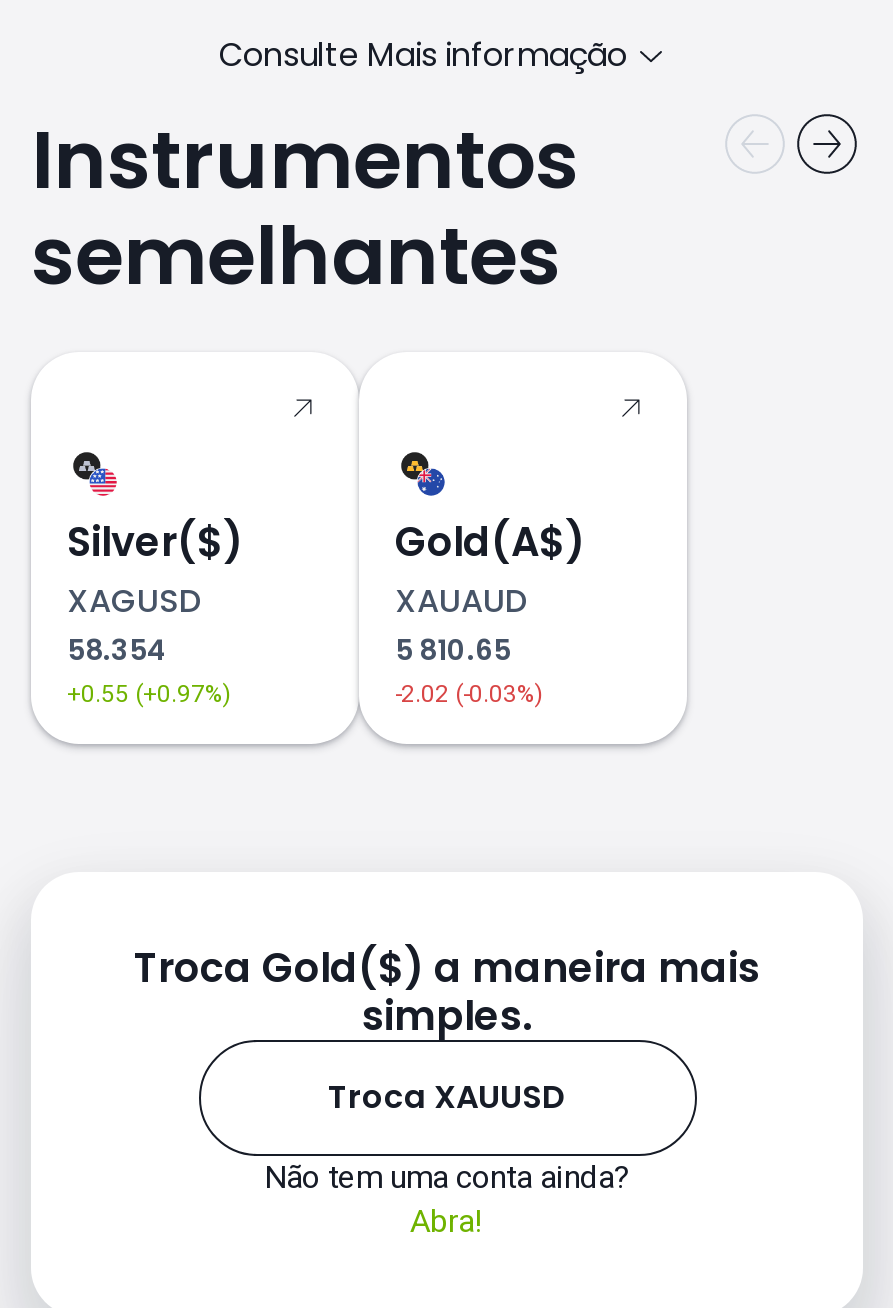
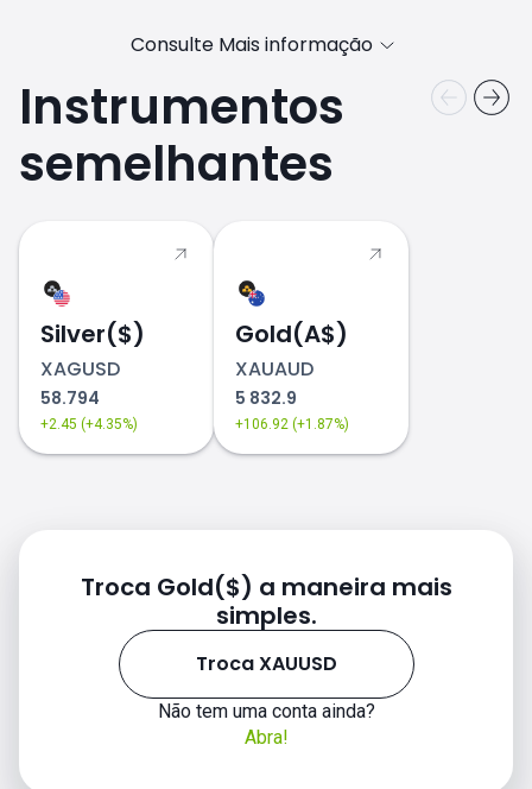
- 58.354
+ 58.794

- 5 810.65
+ 5 832.9

- +0.55 (+0.97%)
+ +2.45 (+4.35%)

- -2.02 (-0.03%)
+ +106.92 (+1.87%)
